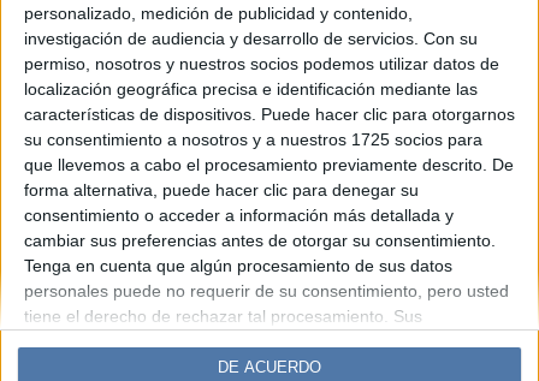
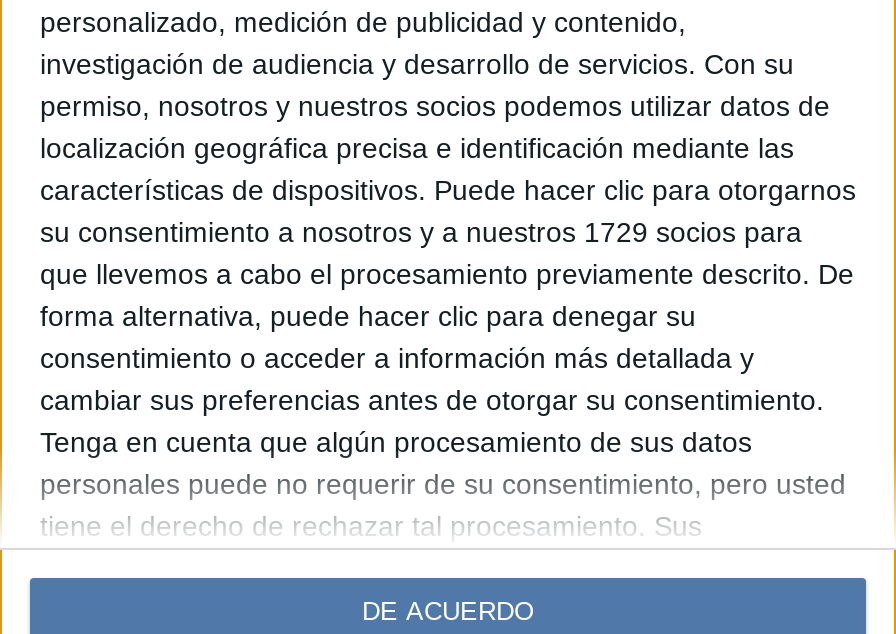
- su consentimiento a nosotros y a nuestros 1725 socios para
+ su consentimiento a nosotros y a nuestros 1729 socios para
